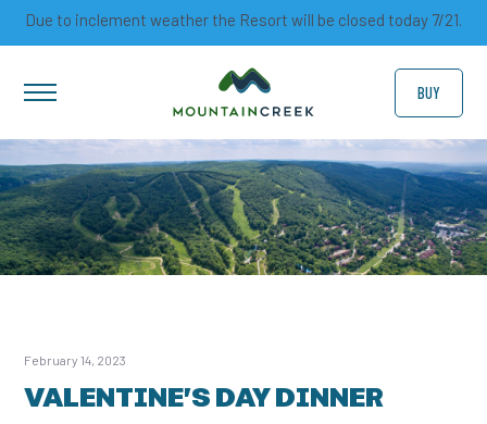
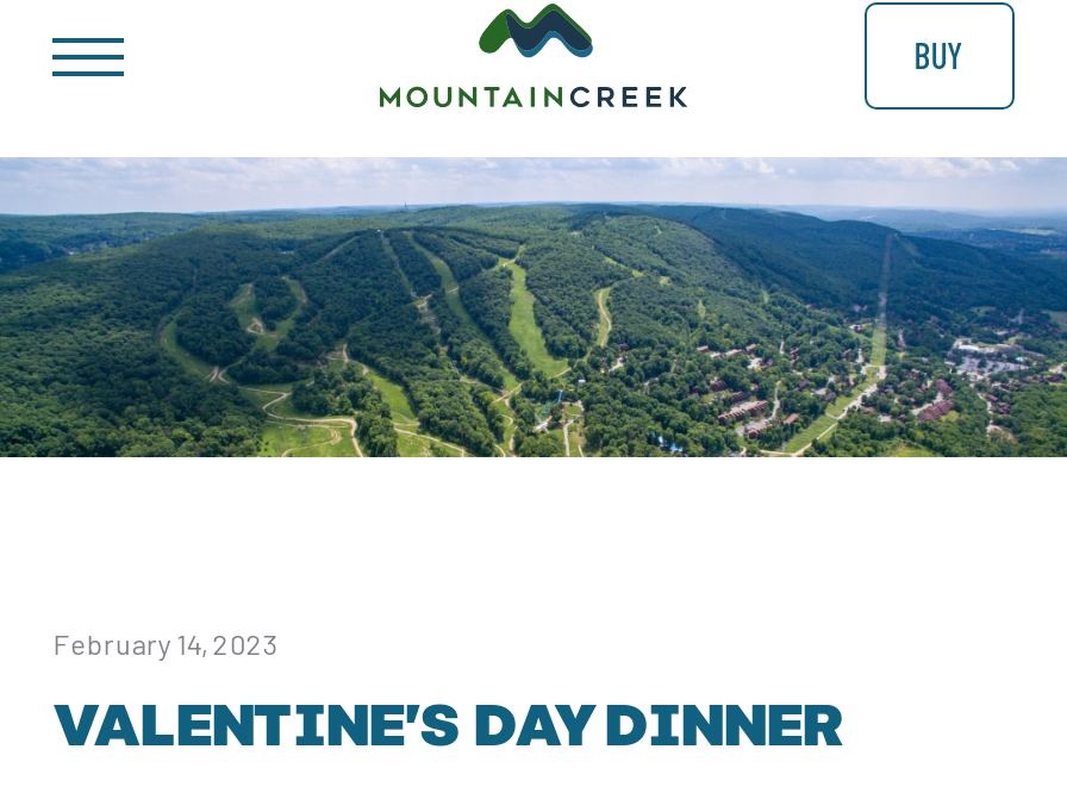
- Due to inclement weather the Resort will be closed today 7/21.
